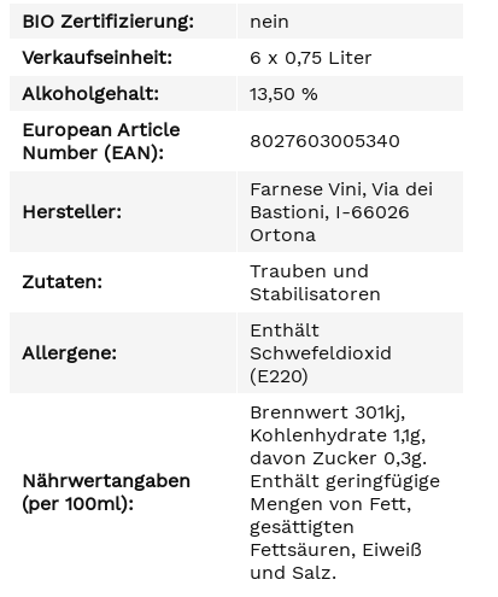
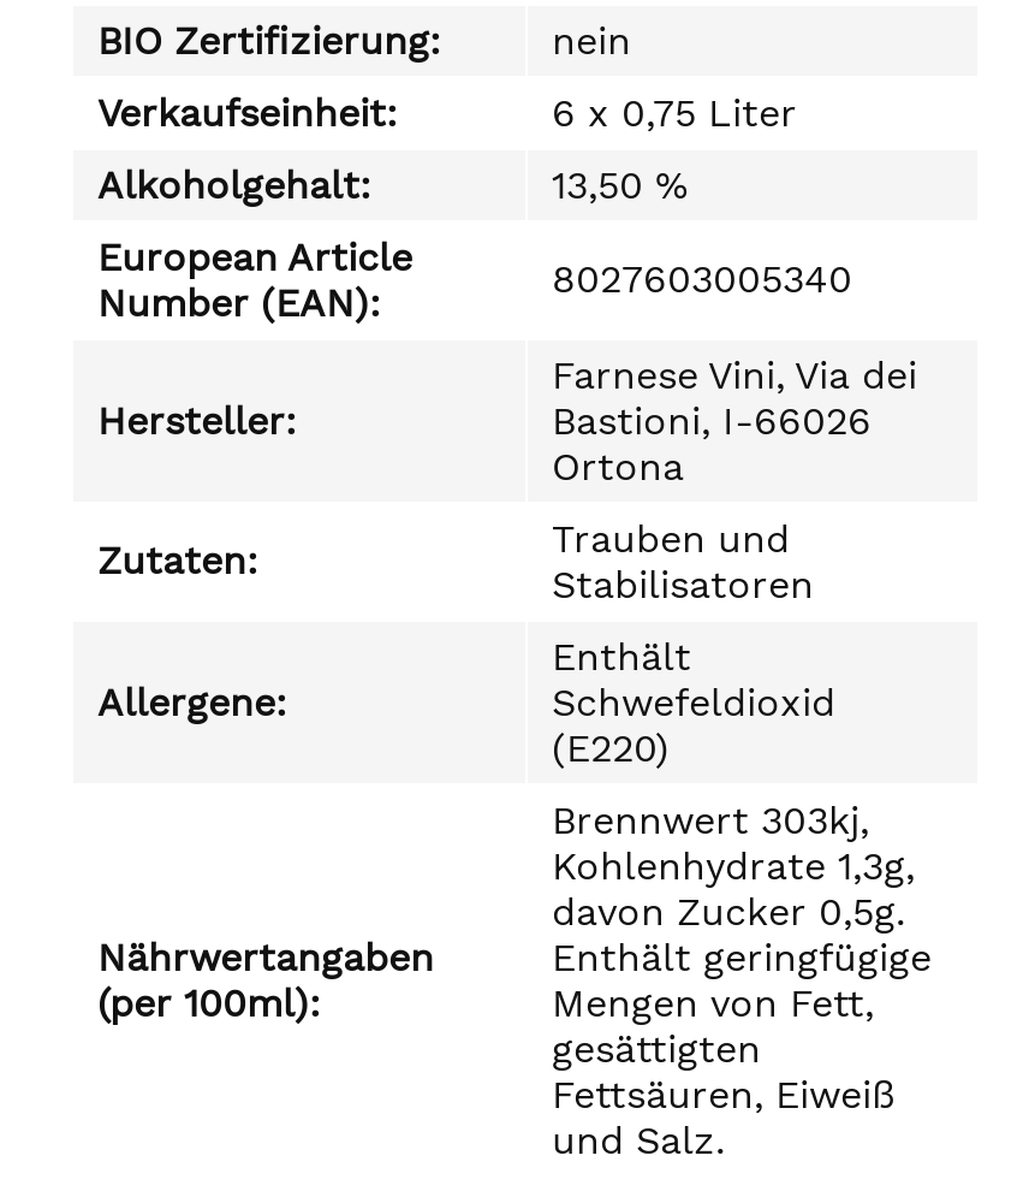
- Brennwert 301kj,
+ Brennwert 303kj,

- Kohlenhydrate 1,1g,
+ Kohlenhydrate 1,3g,

- davon Zucker 0,3g.
+ davon Zucker 0,5g.
